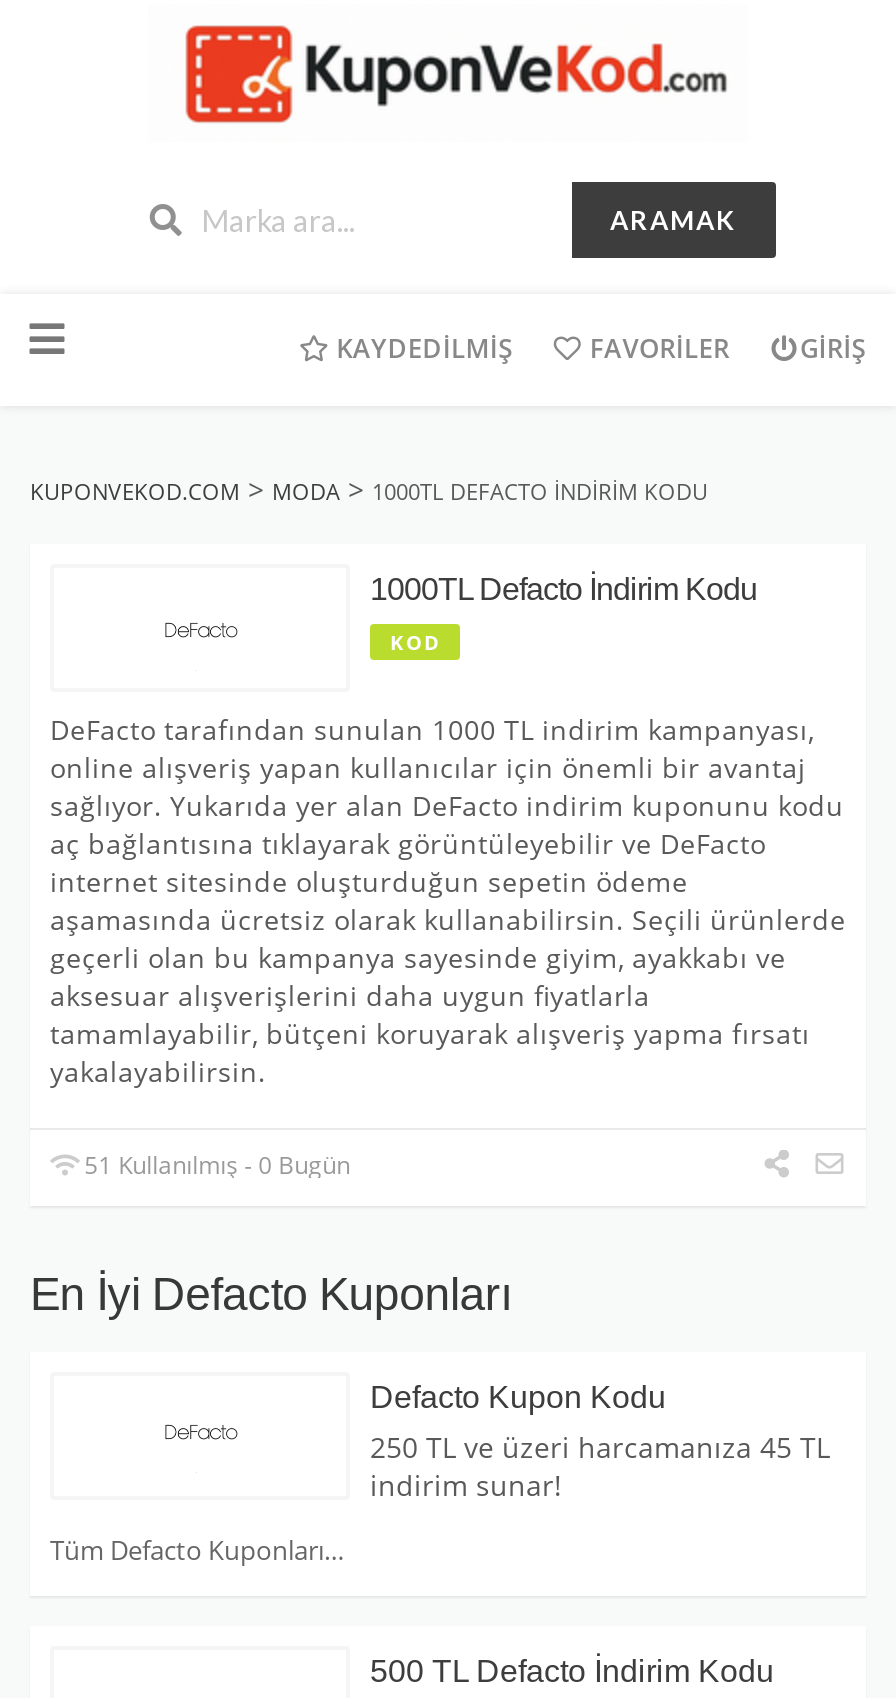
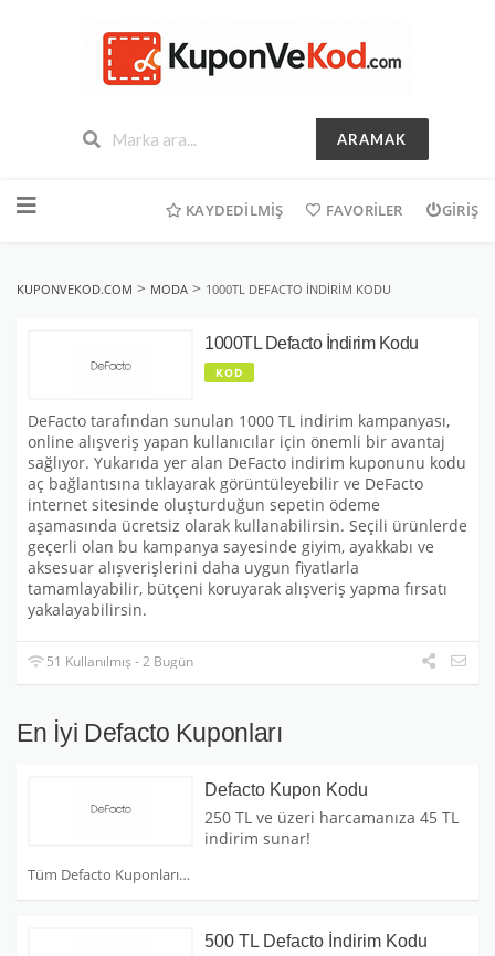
- 51 Kullanılmış - 0 Bugün
+ 51 Kullanılmış - 2 Bugün
